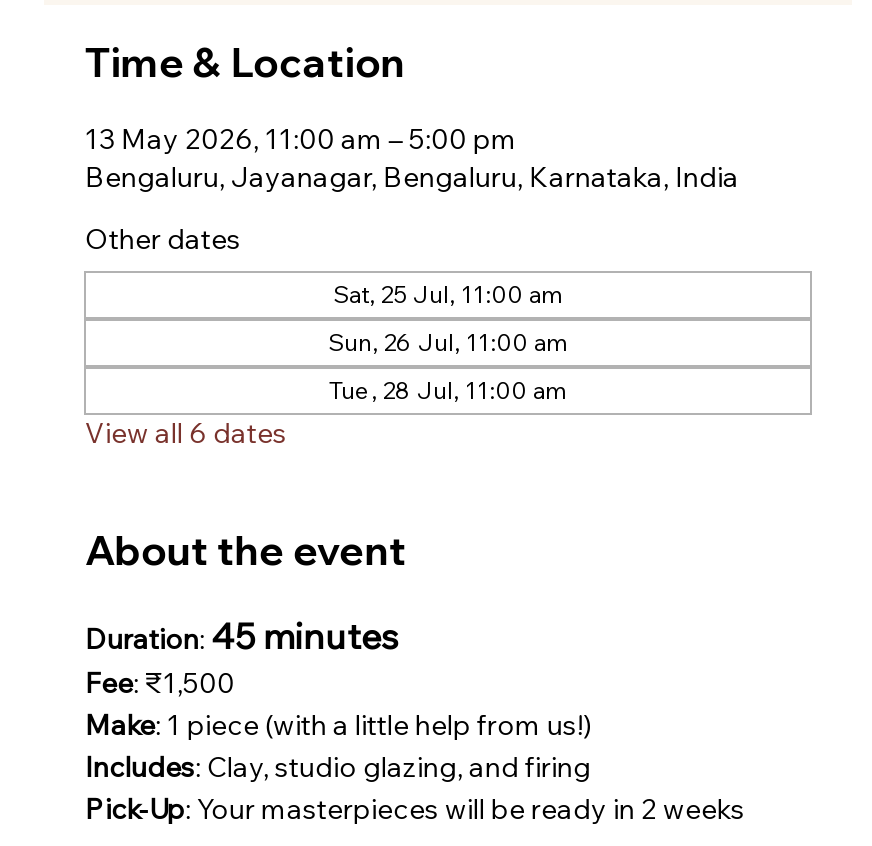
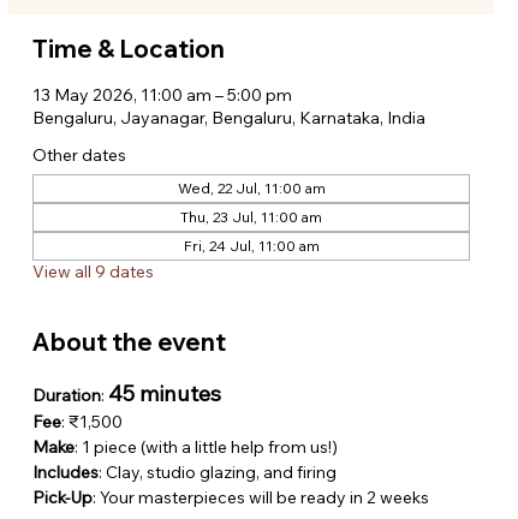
- Sat, 25 Jul, 11:00 am
+ Wed, 22 Jul, 11:00 am

- Sun, 26 Jul, 11:00 am
+ Thu, 23 Jul, 11:00 am

- Tue, 28 Jul, 11:00 am
+ Fri, 24 Jul, 11:00 am

- View all 6 dates
+ View all 9 dates
